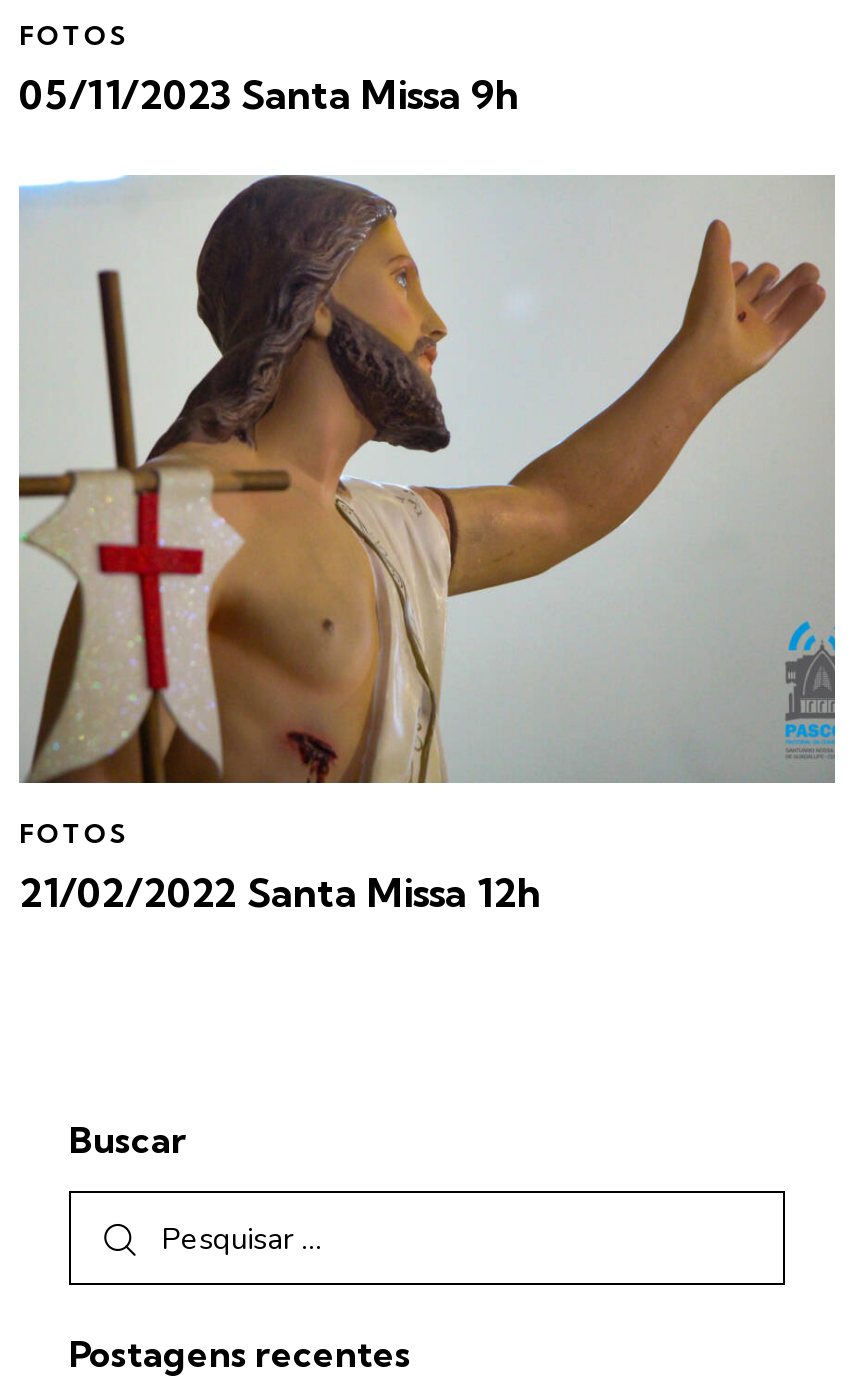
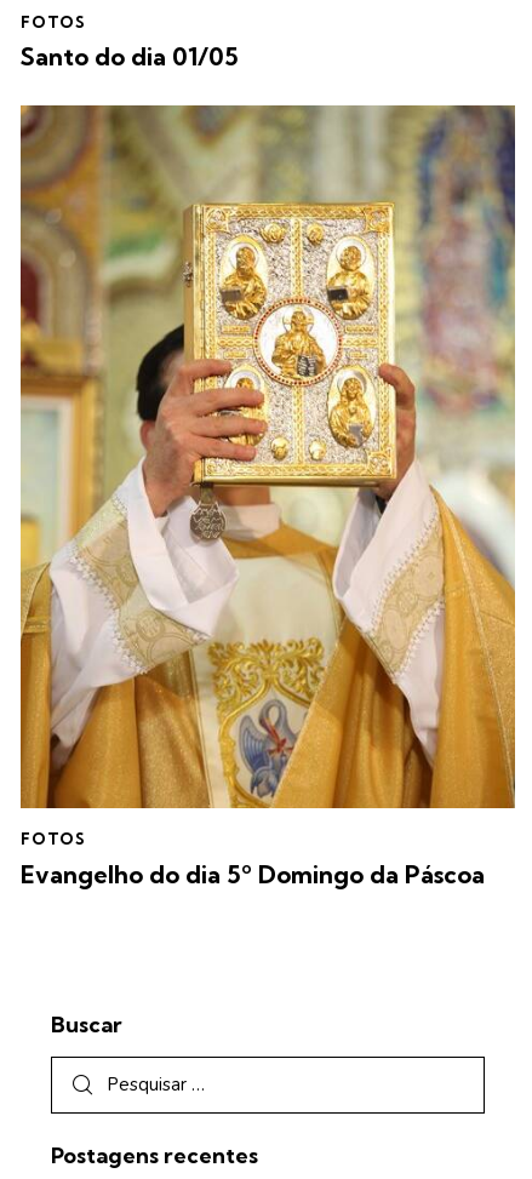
- 05/11/2023 Santa Missa 9h
+ Santo do dia 01/05

- [image]
+ [image]

- 21/02/2022 Santa Missa 12h
+ Evangelho do dia 5º Domingo da Páscoa
